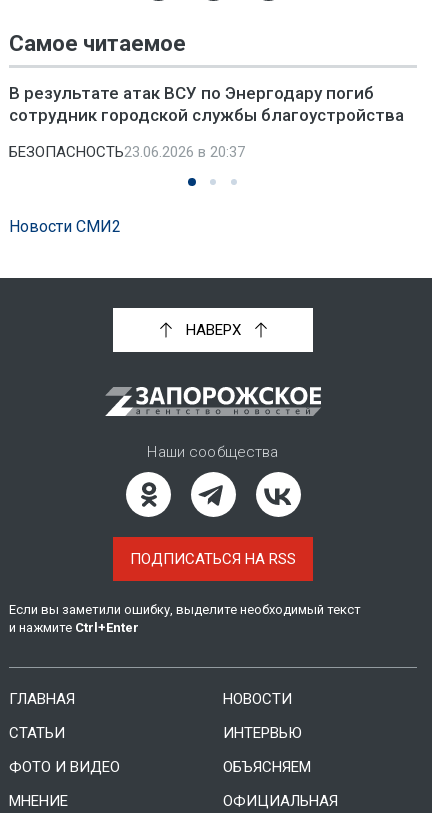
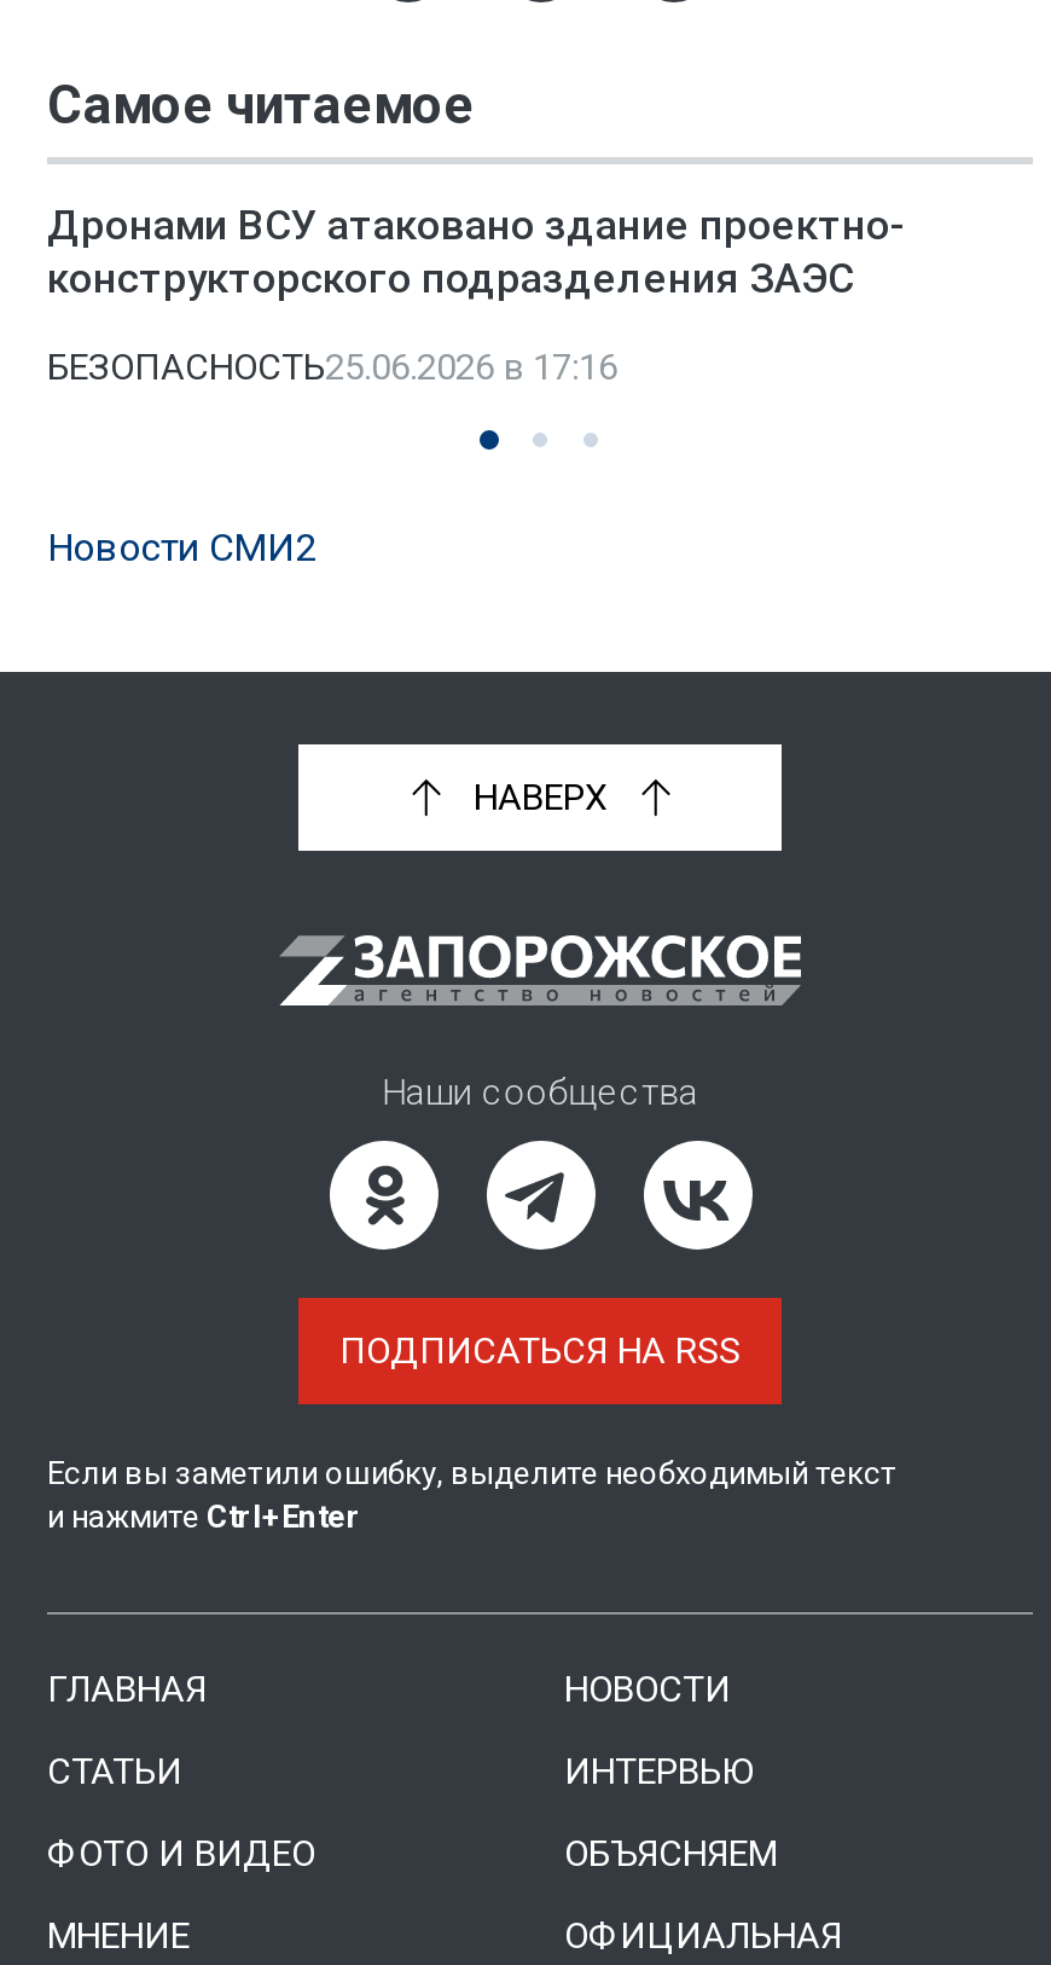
- В результате атак ВСУ по Энергодару погиб
- сотрудник городской службы благоустройства
+ Дронами ВСУ атаковано здание проектно-
+ конструкторского подразделения ЗАЭС

- БЕЗОПАСНОСТЬ23.06.2026 в 20:37
+ БЕЗОПАСНОСТЬ25.06.2026 в 17:16
